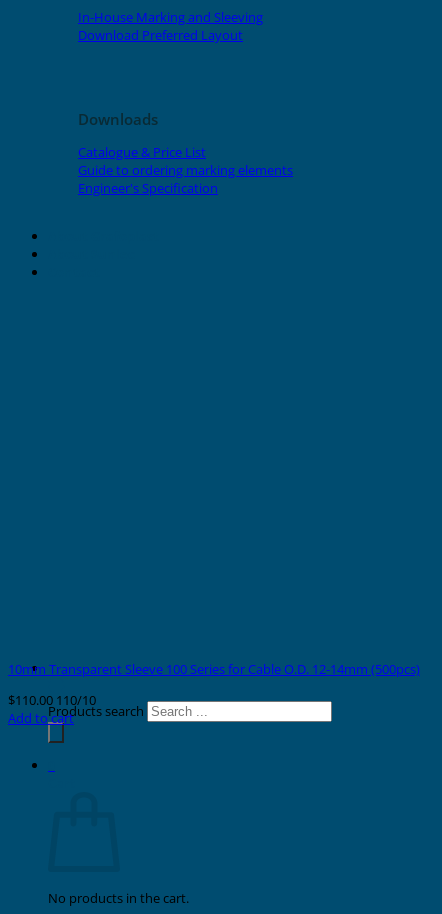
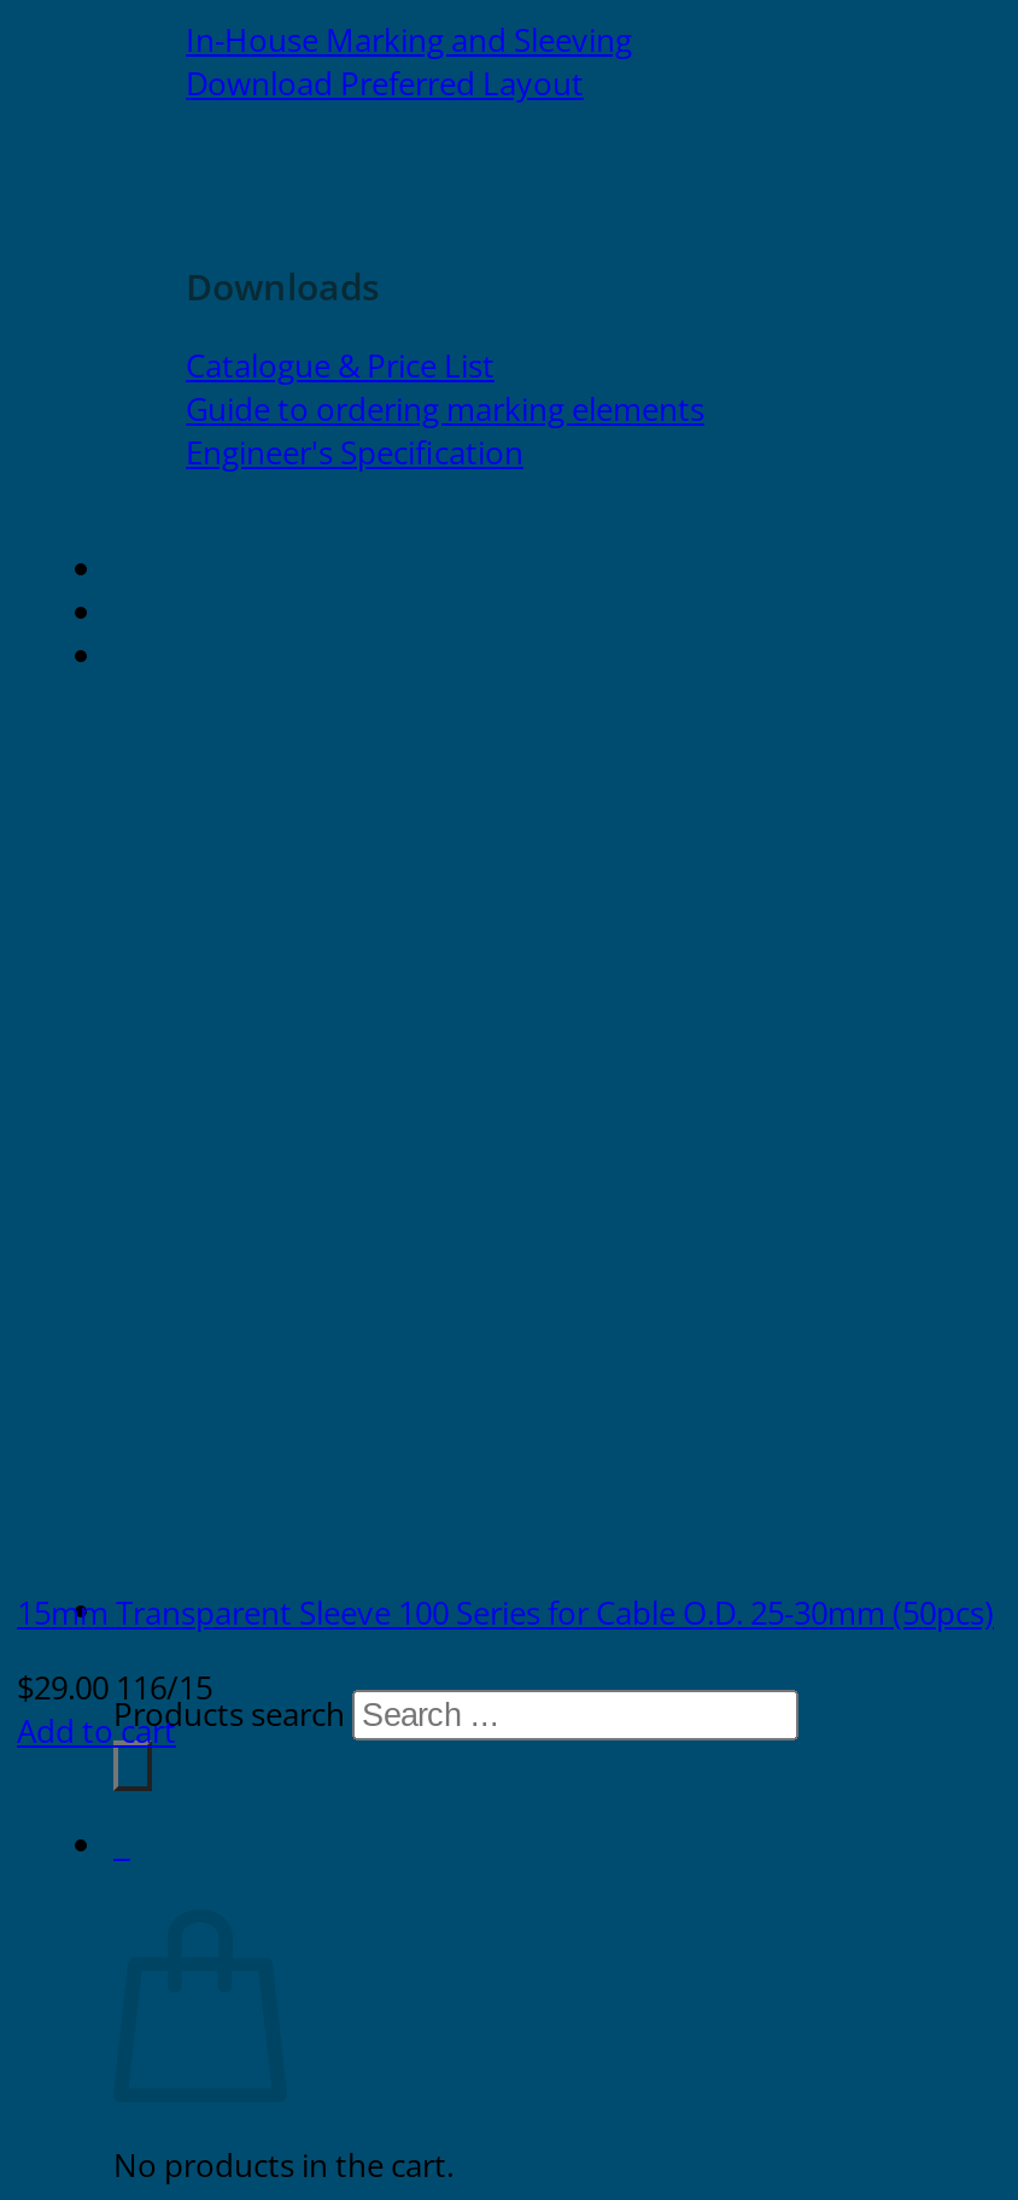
- 10mm Transparent Sleeve 100 Series for Cable O.D. 12-14mm (500pcs)
+ 15mm Transparent Sleeve 100 Series for Cable O.D. 25-30mm (50pcs)

- $110.00 110/10
+ $29.00 116/15
